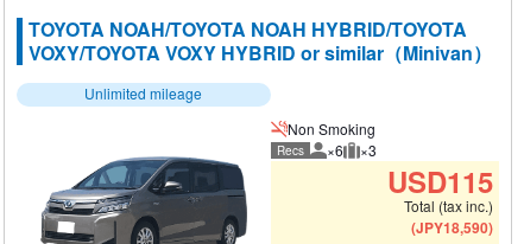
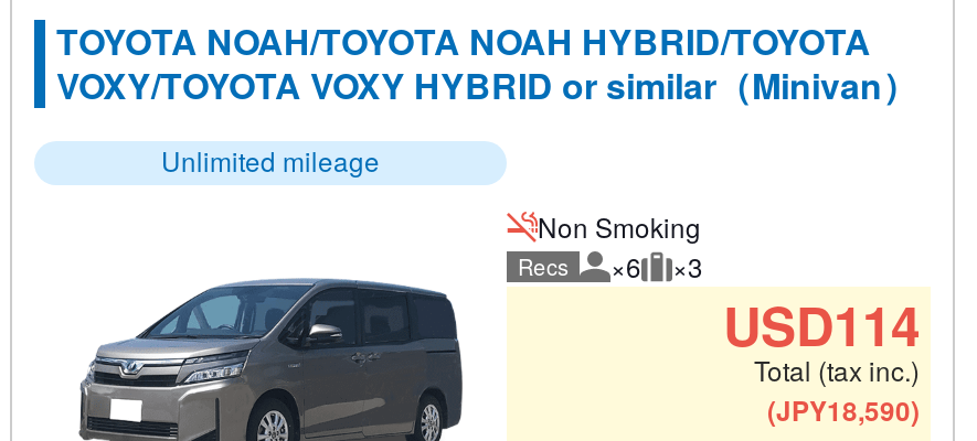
- USD115
+ USD114
